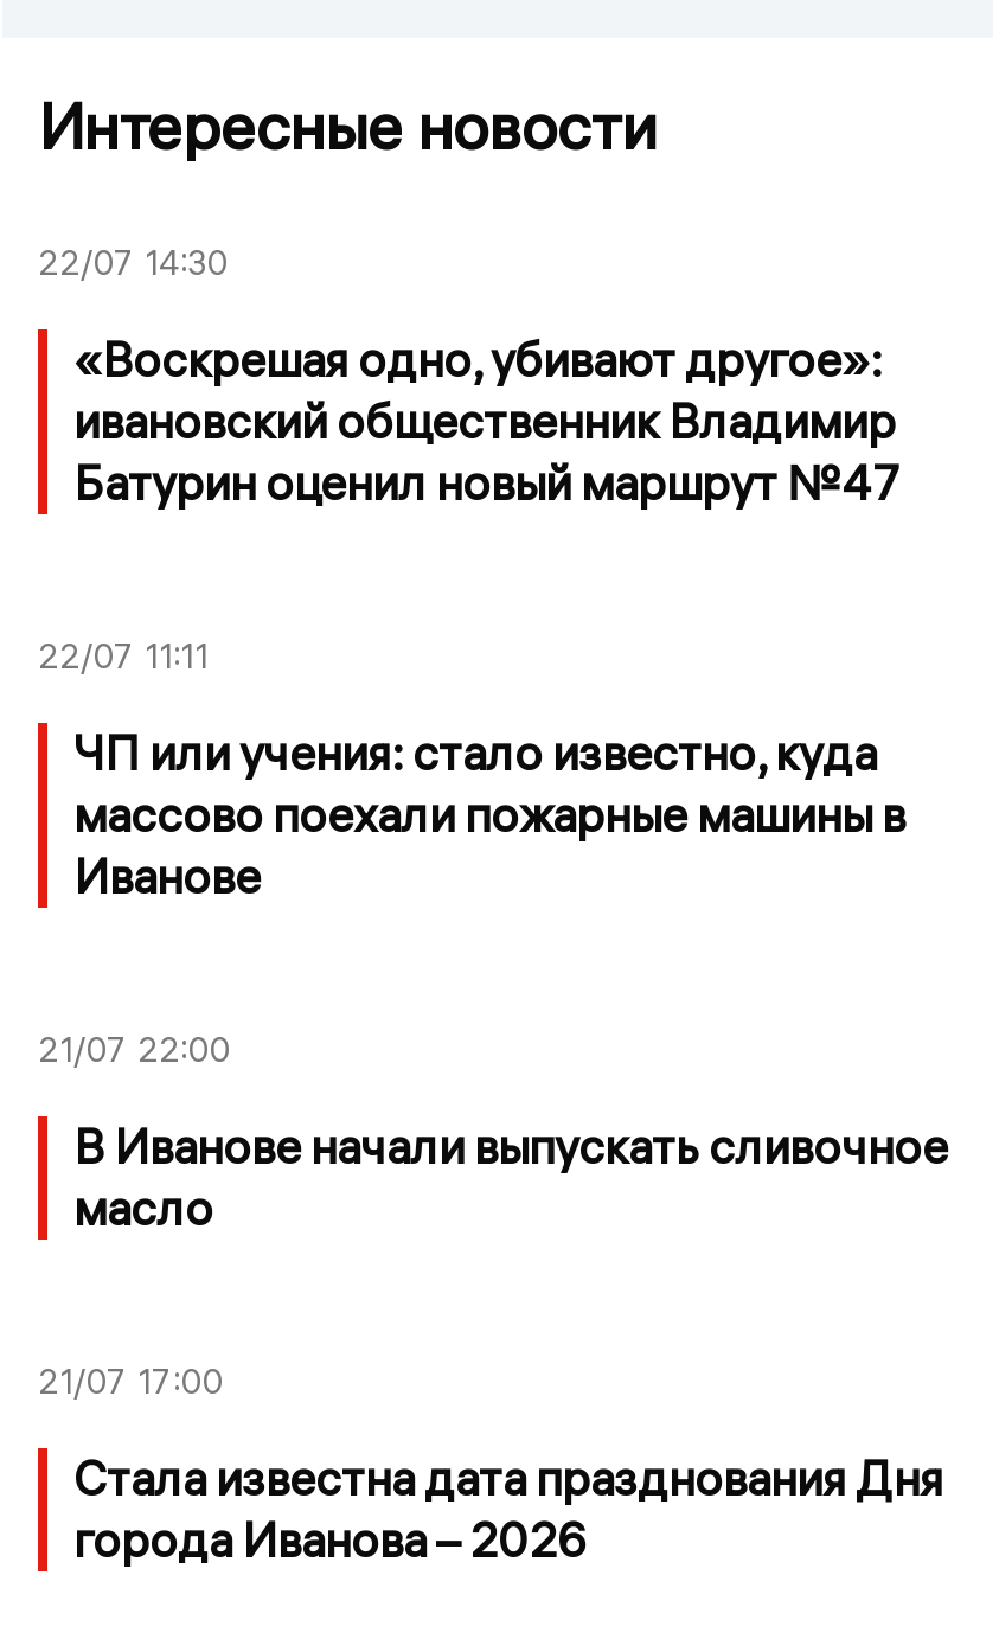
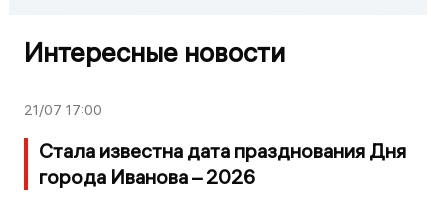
- 22/07 14:30
- «Воскрешая одно, убивают другое»:
- ивановский общественник Владимир
- Батурин оценил новый маршрут №47
- 22/07 11:11
- ЧП или учения: стало известно, куда
- массово поехали пожарные машины в
- Иванове
- 21/07 22:00
- В Иванове начали выпускать сливочное
- масло
